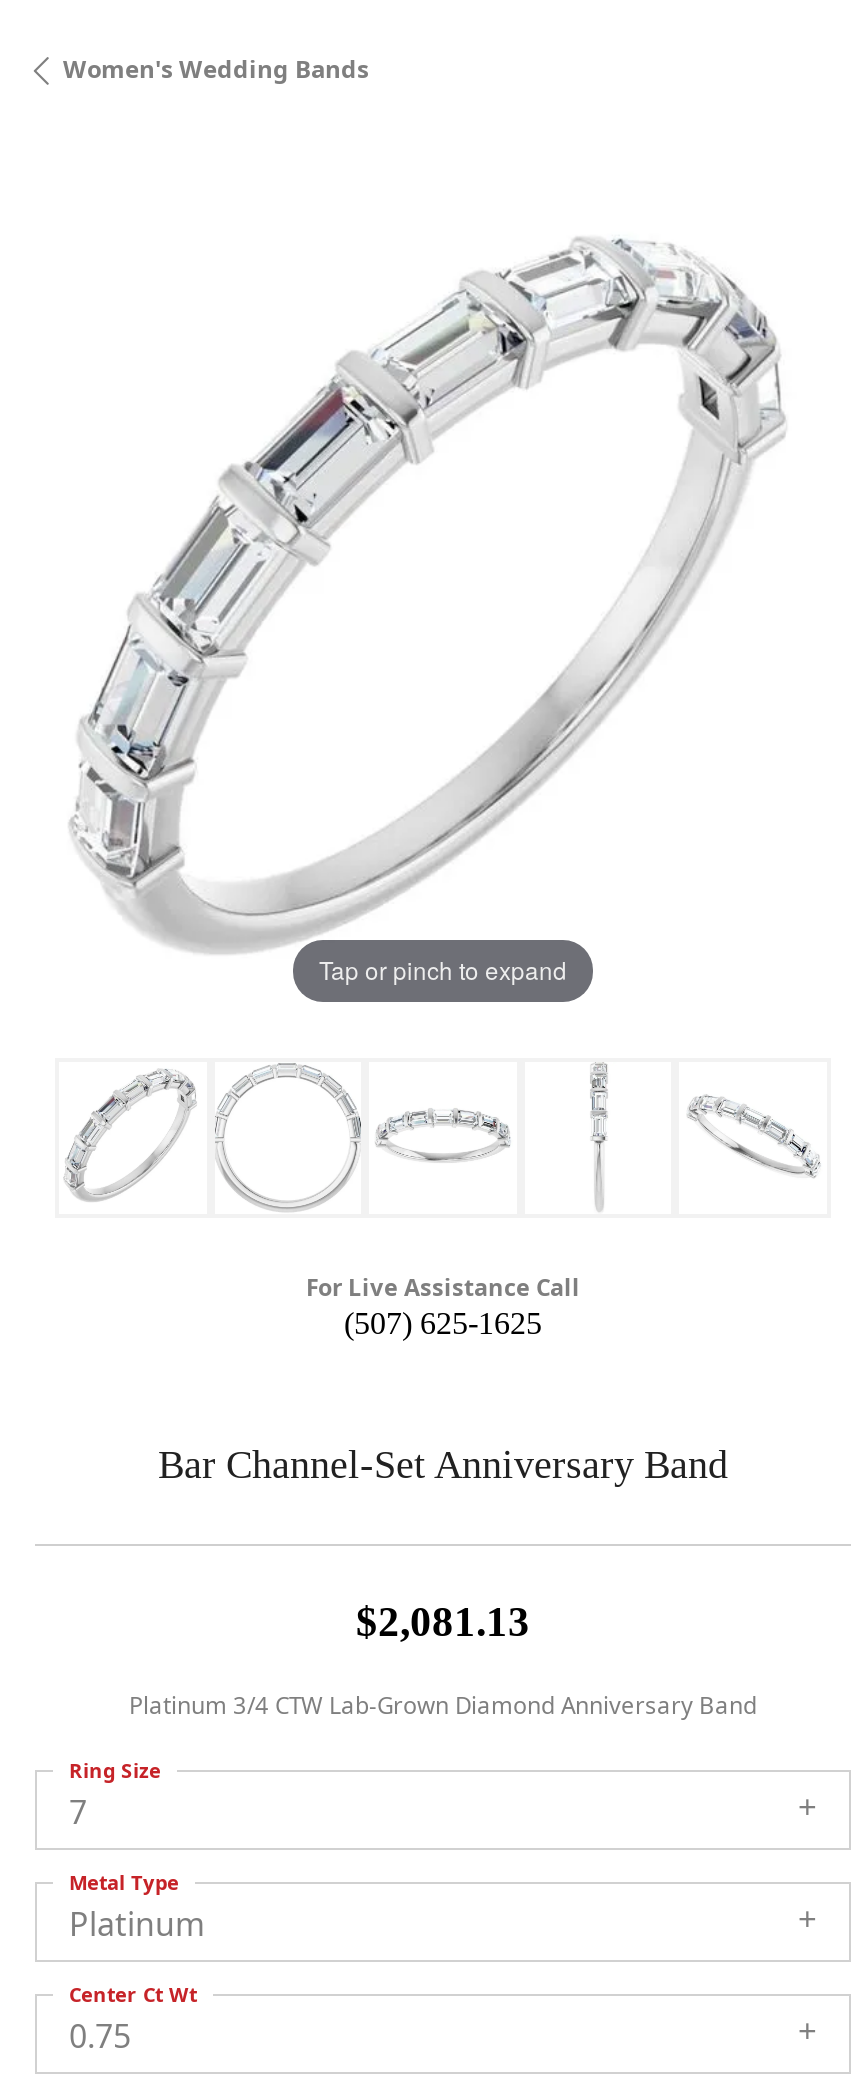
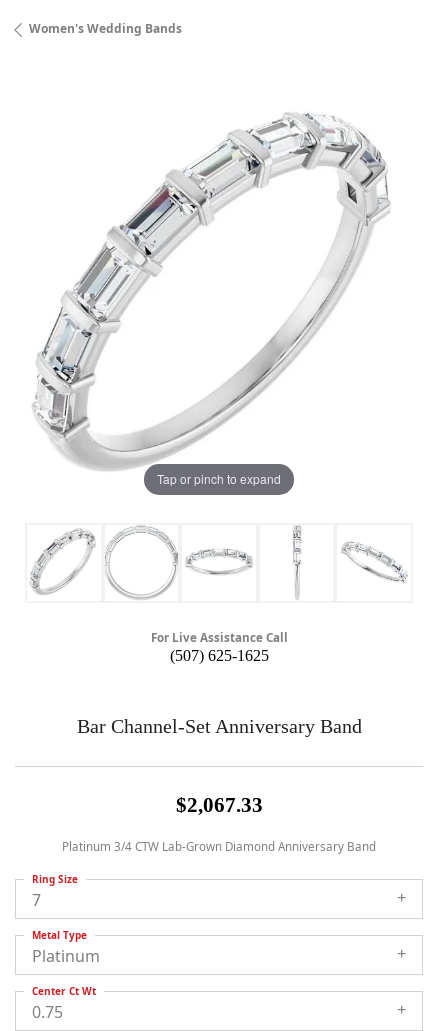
- $2,081.13
+ $2,067.33
